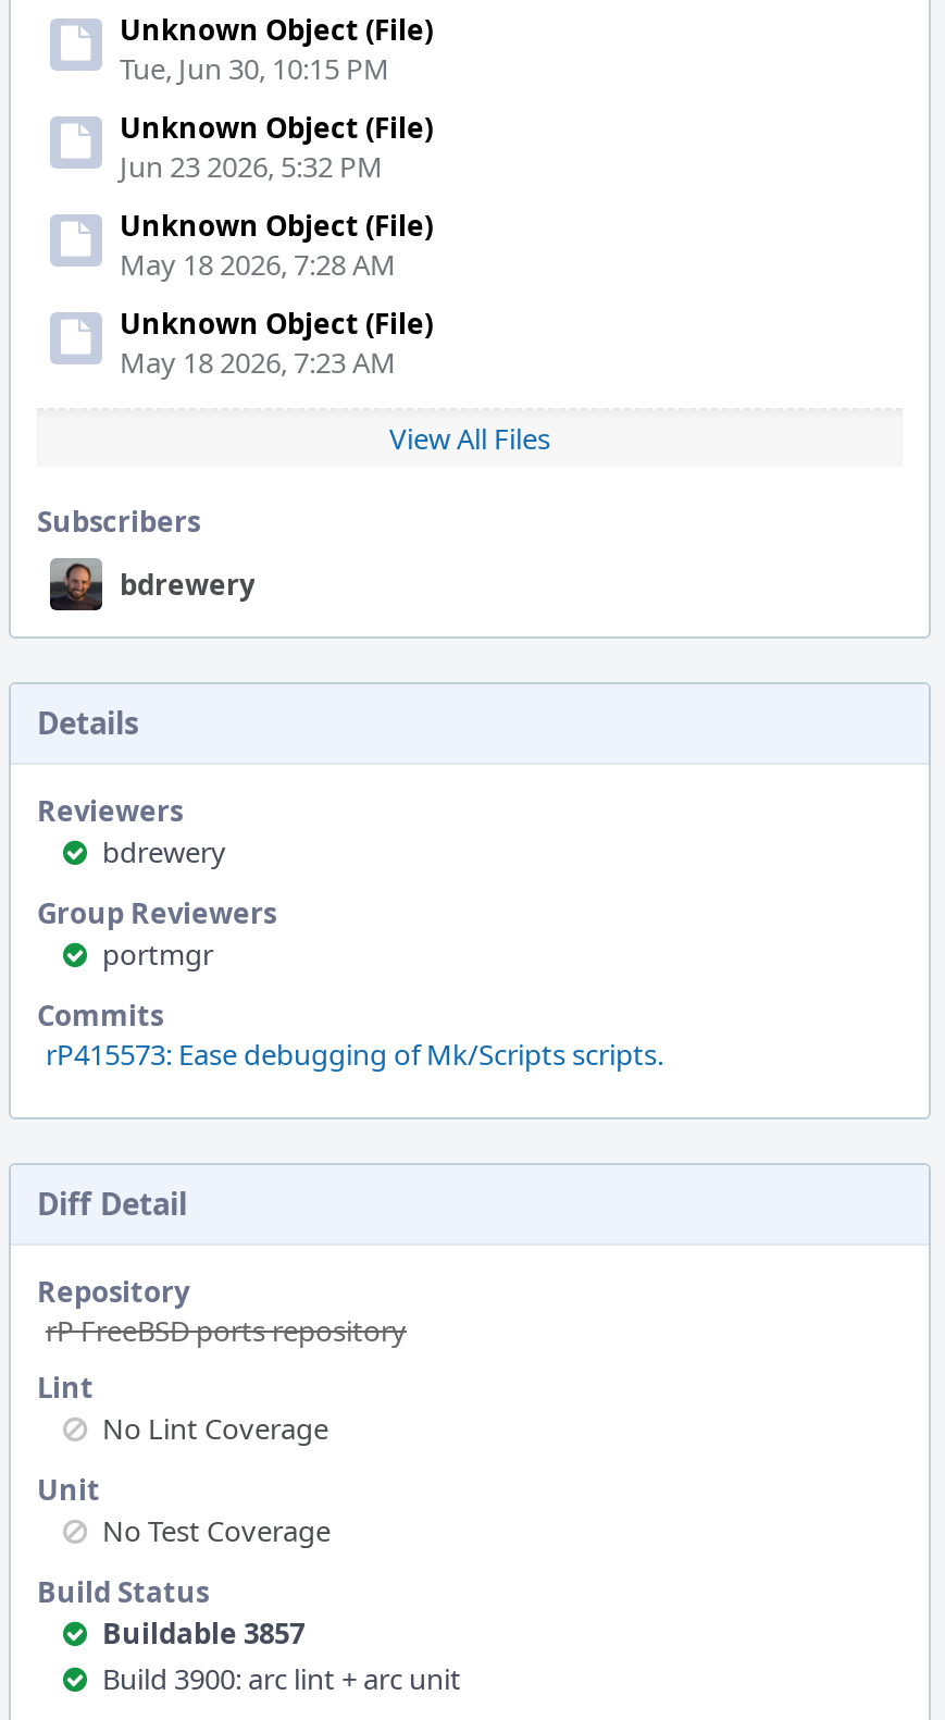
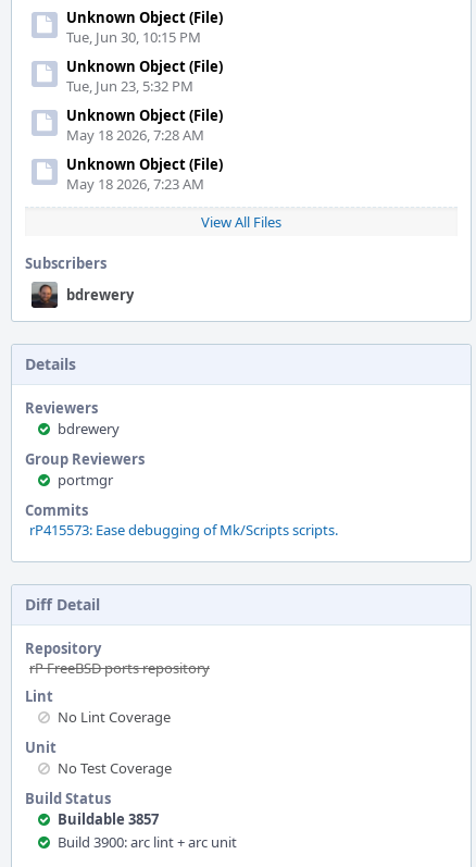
- Jun 23 2026, 5:32 PM
+ Tue, Jun 23, 5:32 PM
